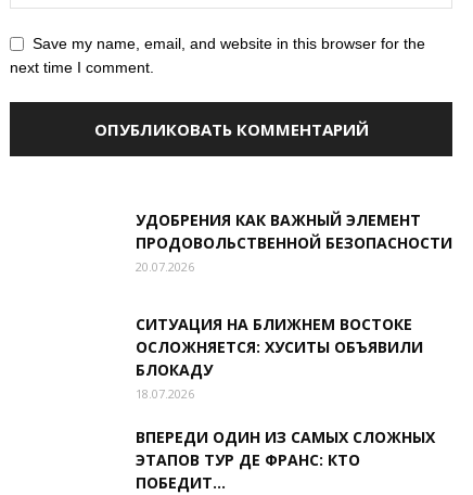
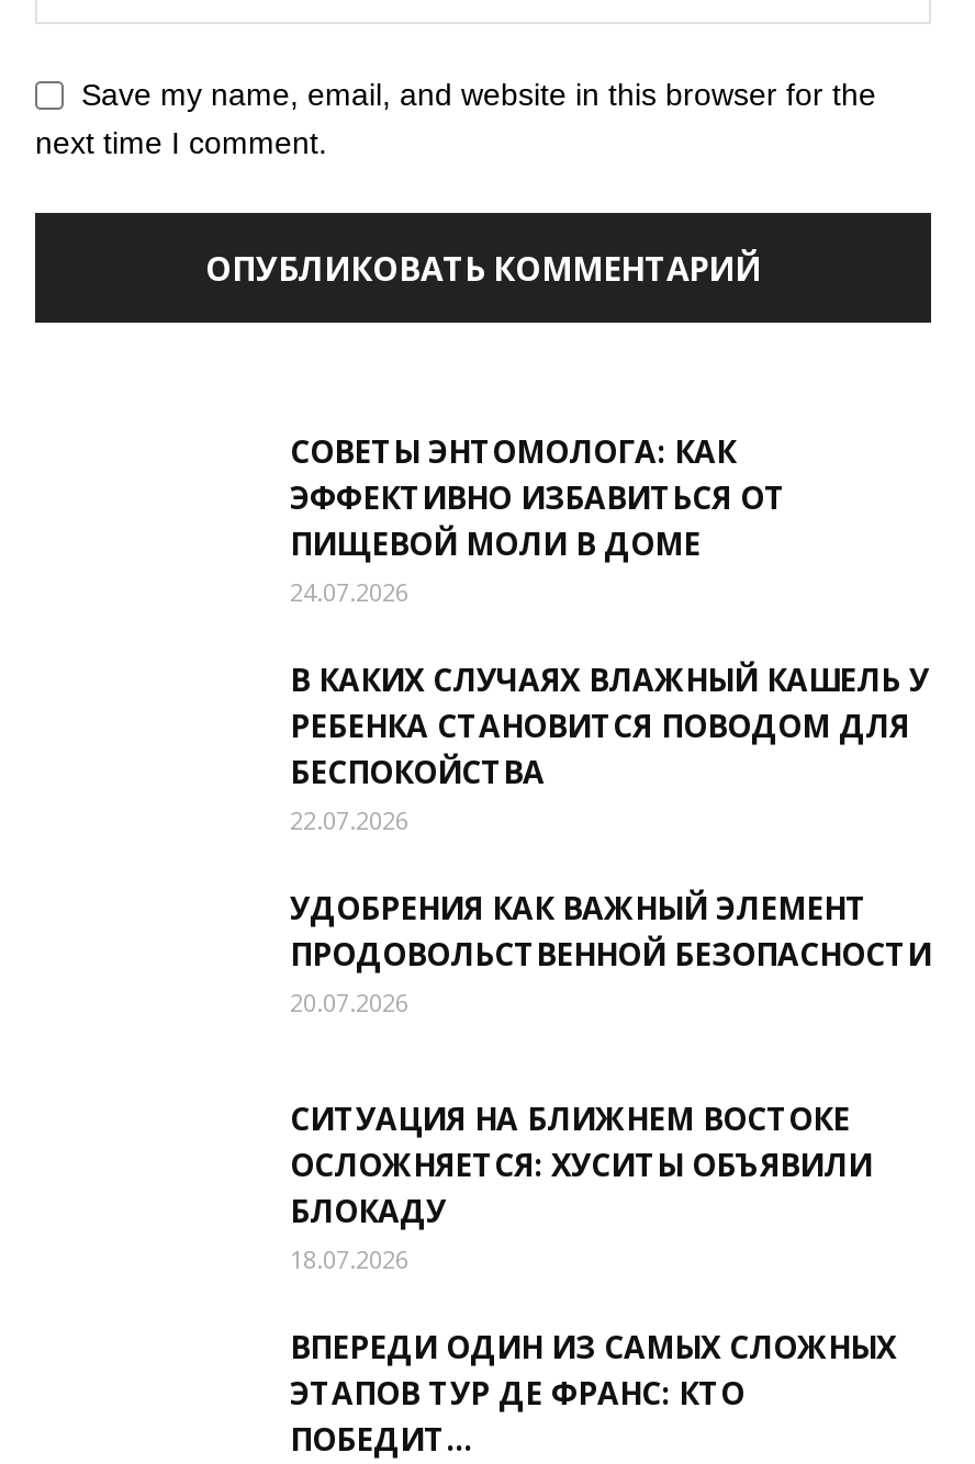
+ СОВЕТЫ ЭНТОМОЛОГА: КАК
+ ЭФФЕКТИВНО ИЗБАВИТЬСЯ ОТ
+ ПИЩЕВОЙ МОЛИ В ДОМЕ
+ 24.07.2026
+ В КАКИХ СЛУЧАЯХ ВЛАЖНЫЙ КАШЕЛЬ У
+ РЕБЕНКА СТАНОВИТСЯ ПОВОДОМ ДЛЯ
+ БЕСПОКОЙСТВА
+ 22.07.2026
